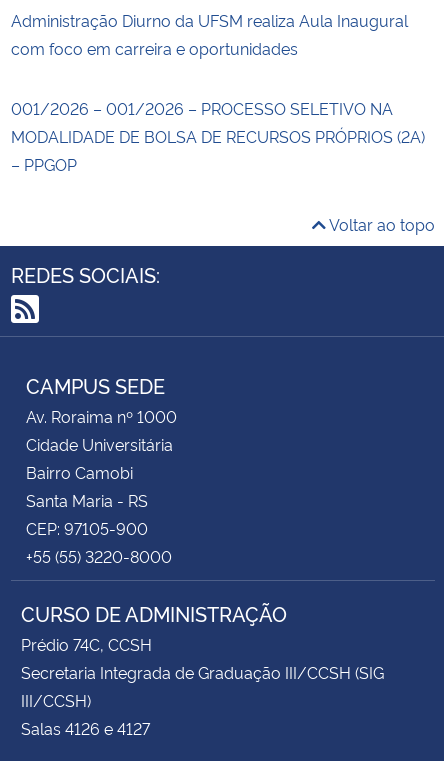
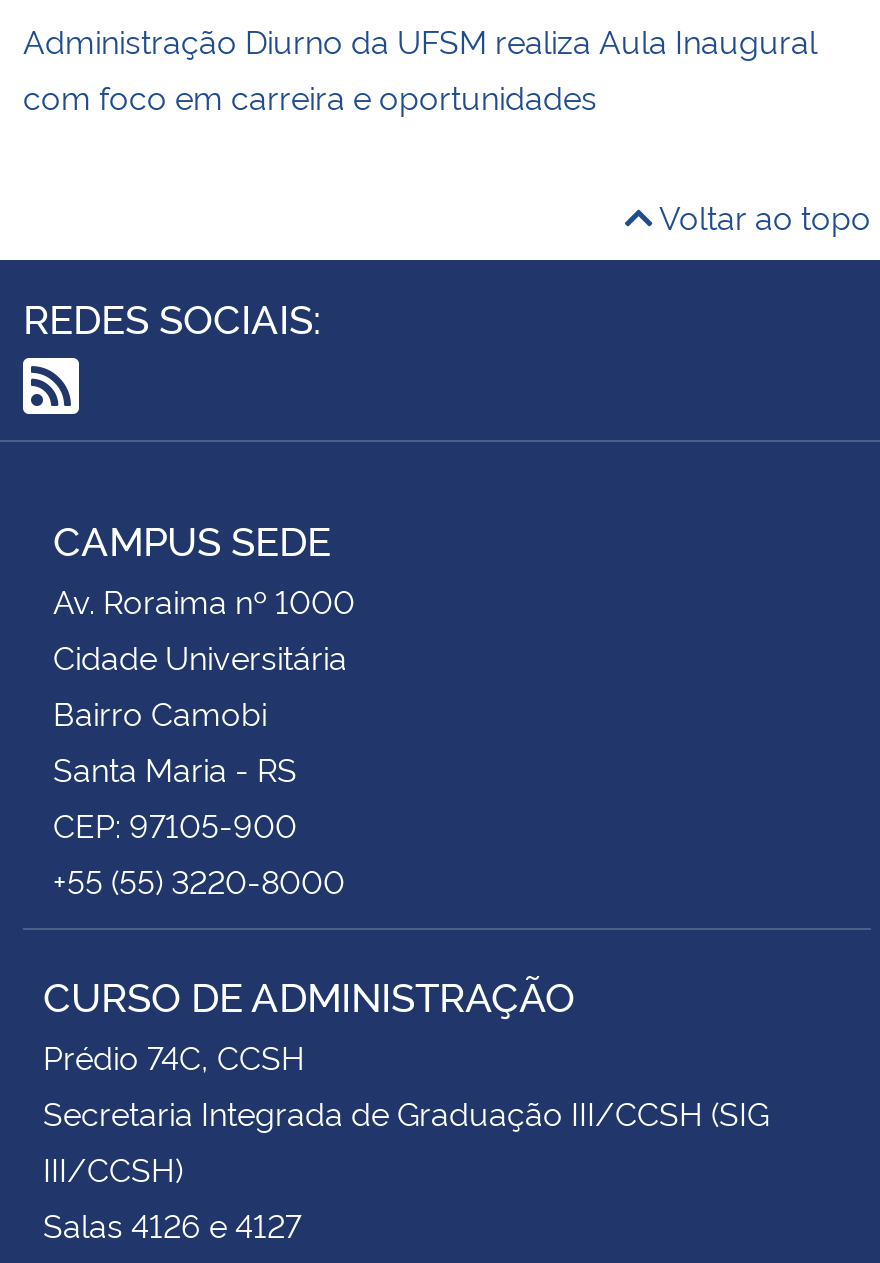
- 001/2026 – 001/2026 – PROCESSO SELETIVO NA
- MODALIDADE DE BOLSA DE RECURSOS PRÓPRIOS (2A)
- – PPGOP
